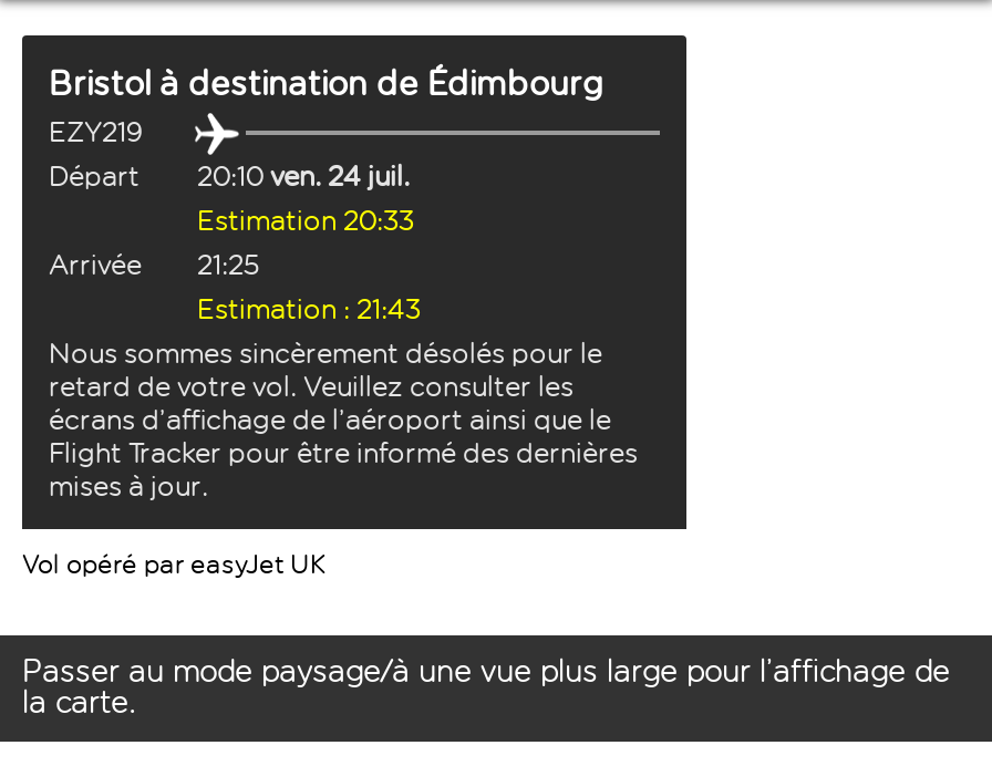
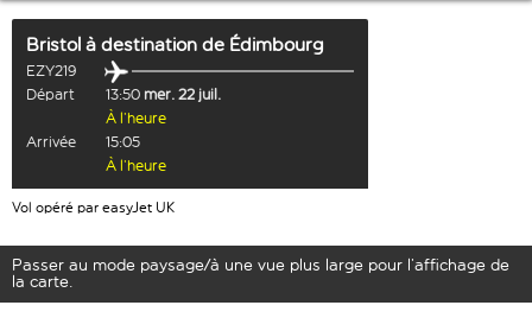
- 20:10 ven. 24 juil.
- Estimation 20:33
+ 13:50 mer. 22 juil.
+ À l’heure

- 21:25
- Estimation : 21:43
- Nous sommes sincèrement désolés pour le
- retard de votre vol. Veuillez consulter les
- écrans d’affichage de l’aéroport ainsi que le
- Flight Tracker pour être informé des dernières
- mises à jour.
+ 15:05
+ À l’heure
